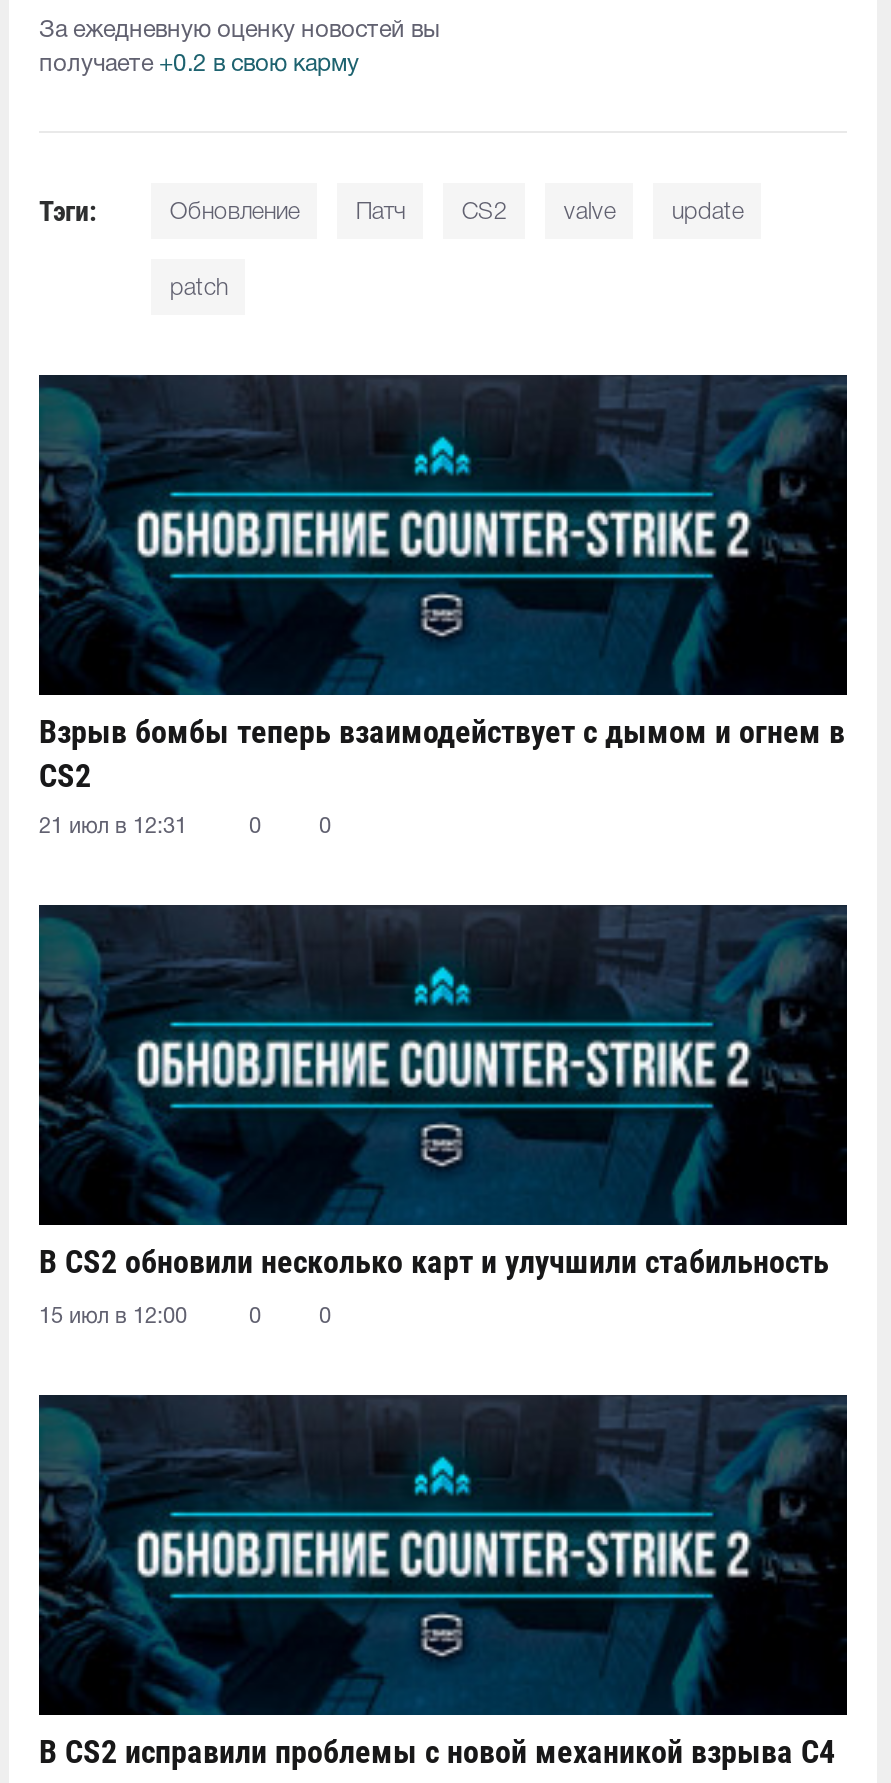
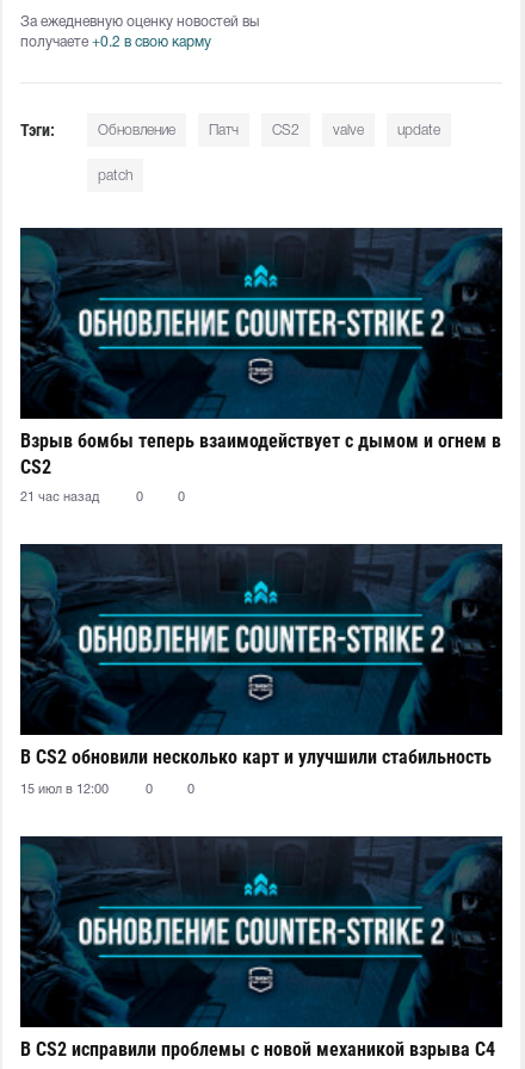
- 21 июл в 12:31
+ 21 час назад
